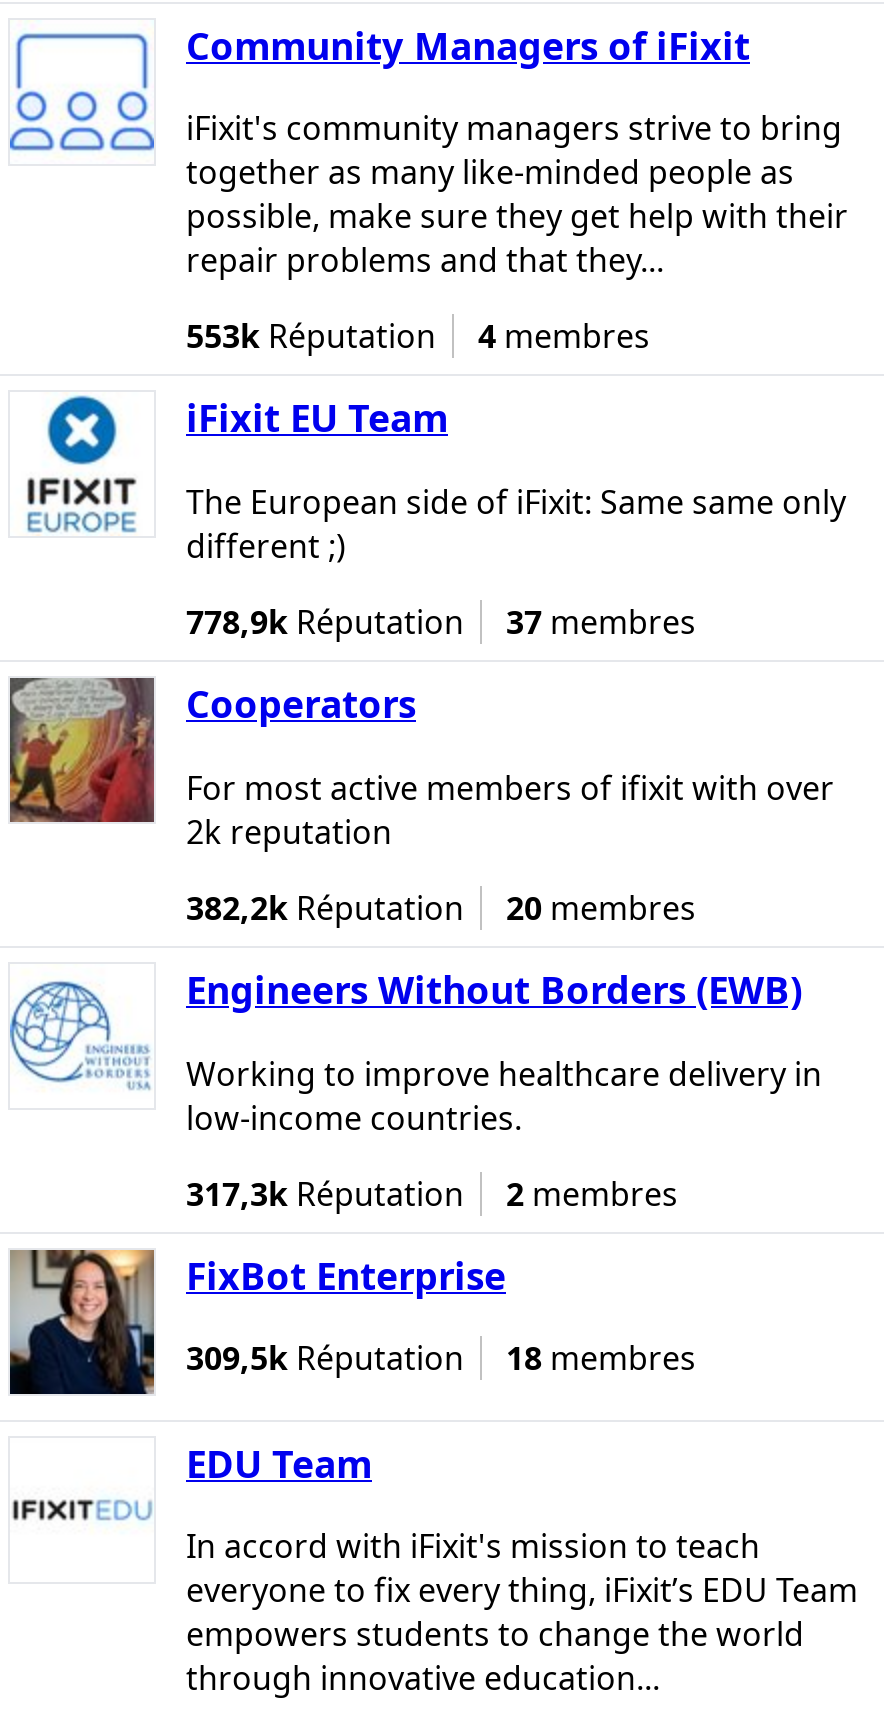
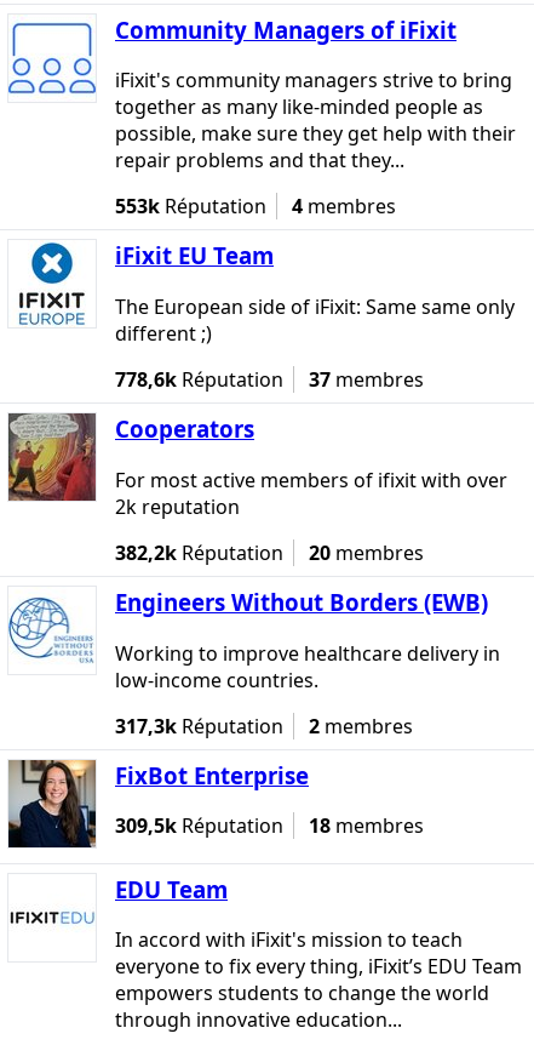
- 778,9k Réputation 37 membres
+ 778,6k Réputation 37 membres
